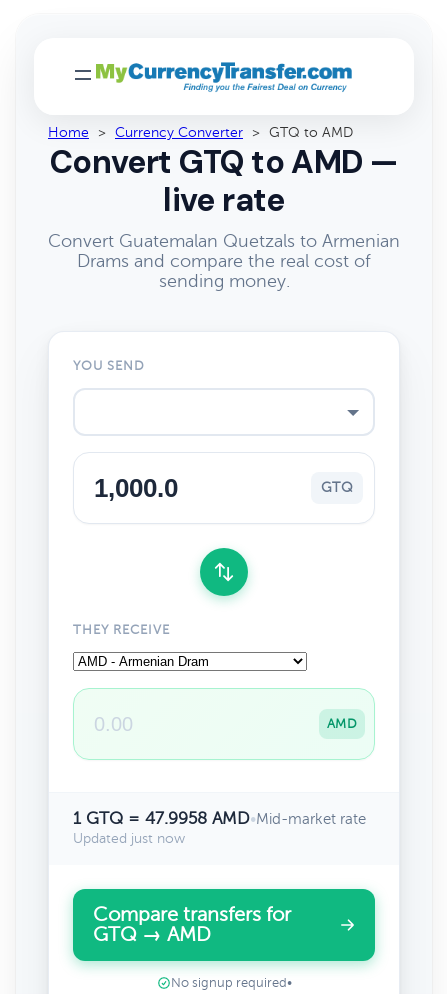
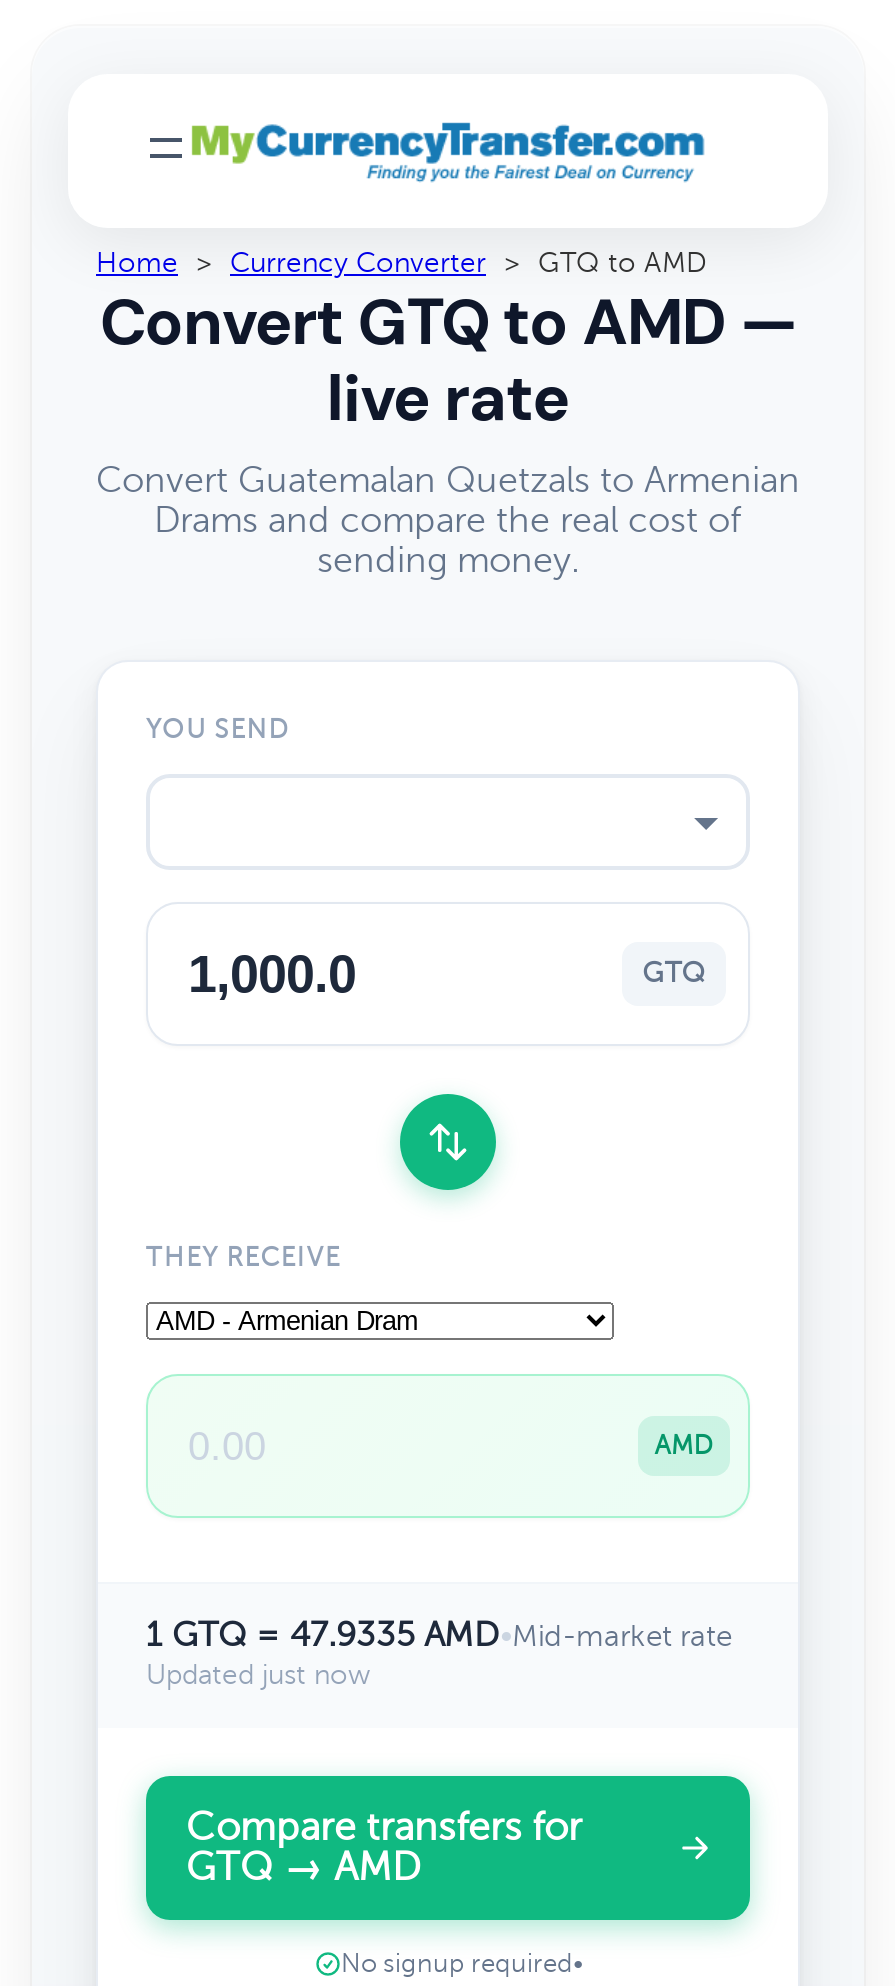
- 1 GTQ = 47.9958 AMD • Mid-market rate
+ 1 GTQ = 47.9335 AMD • Mid-market rate
